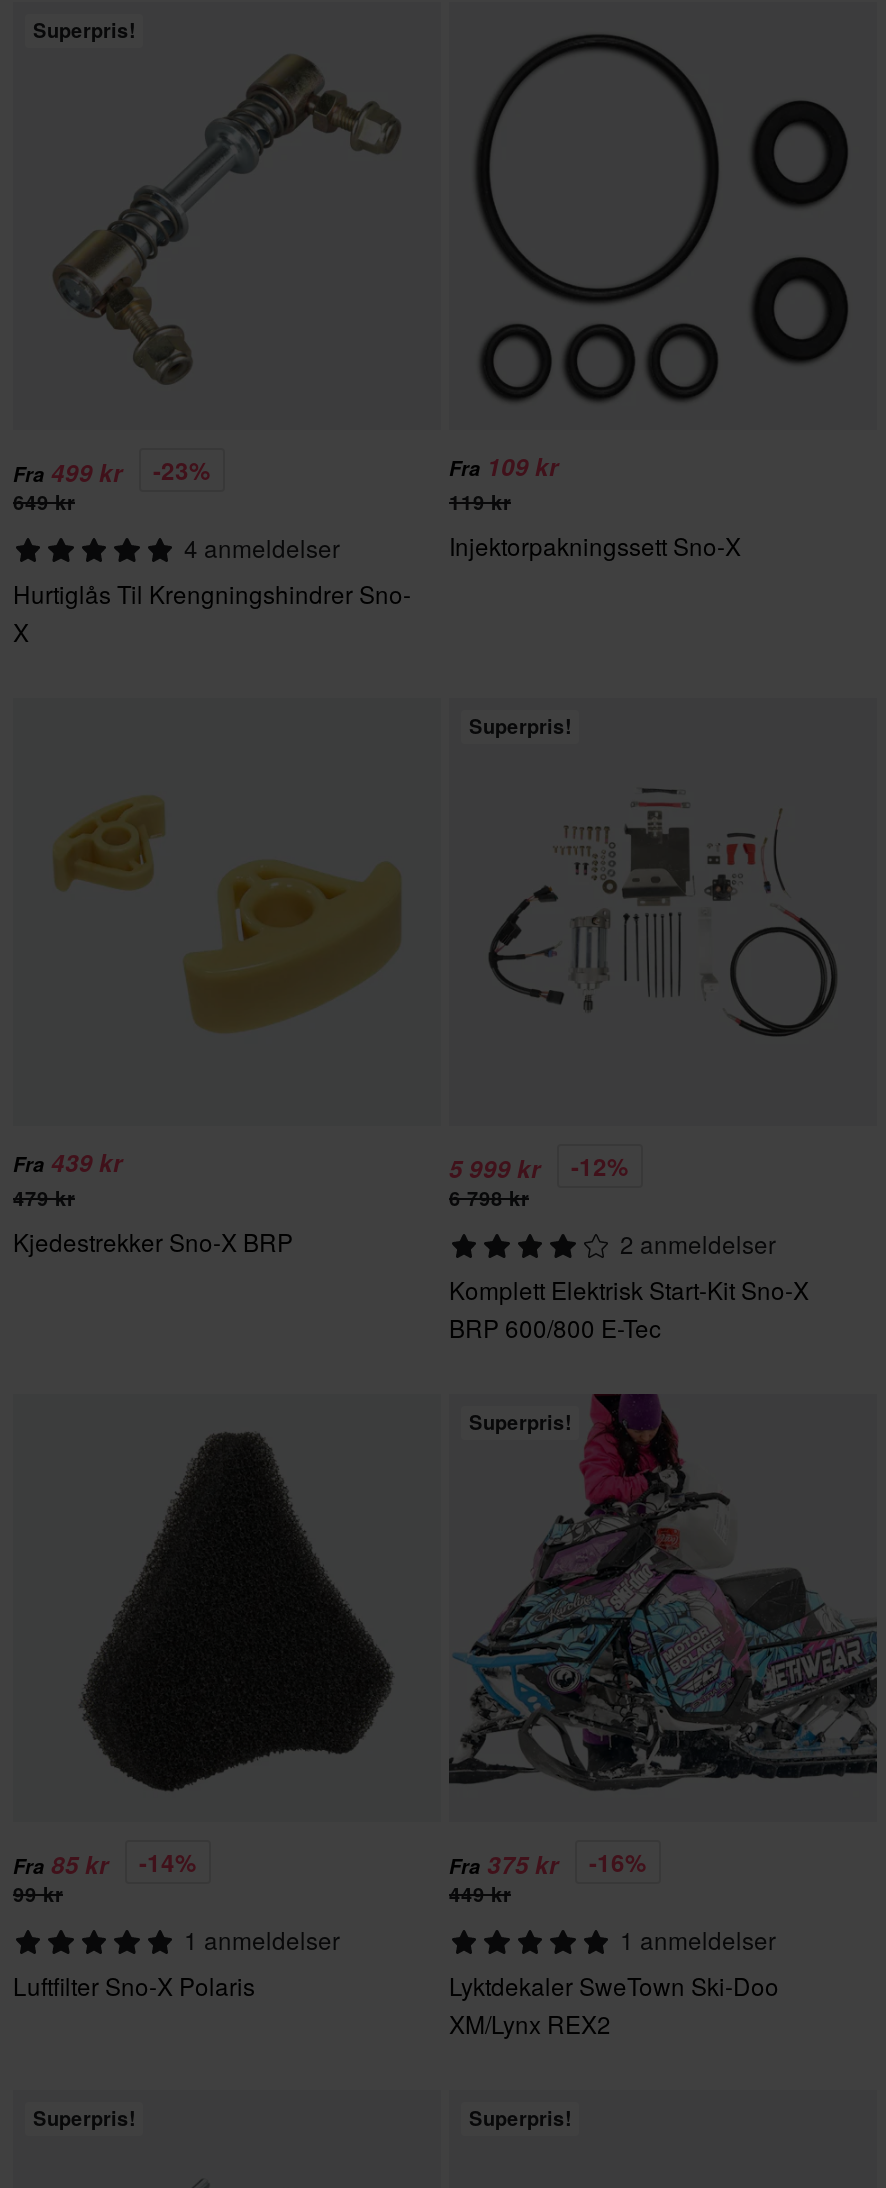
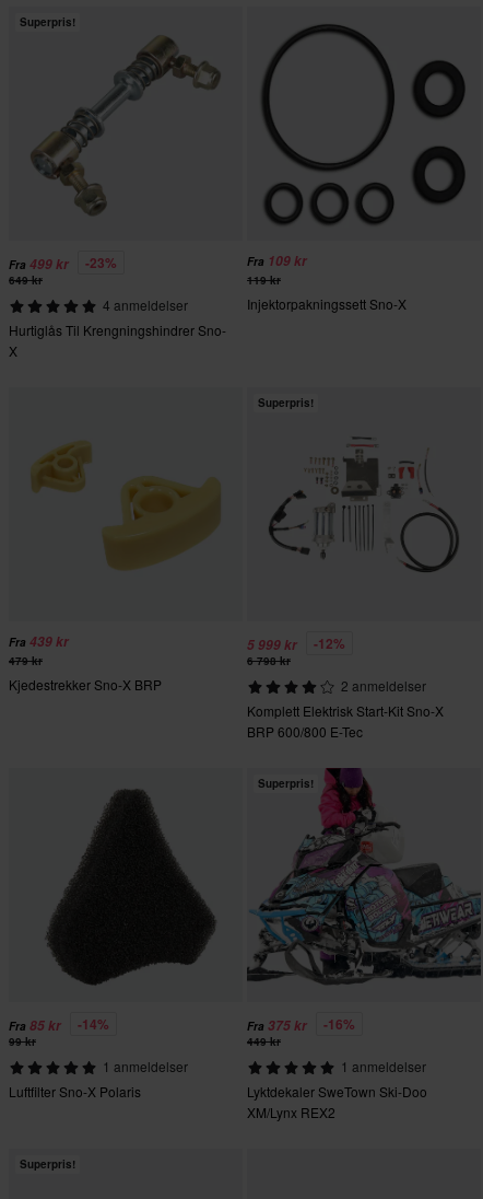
- Superpris!
